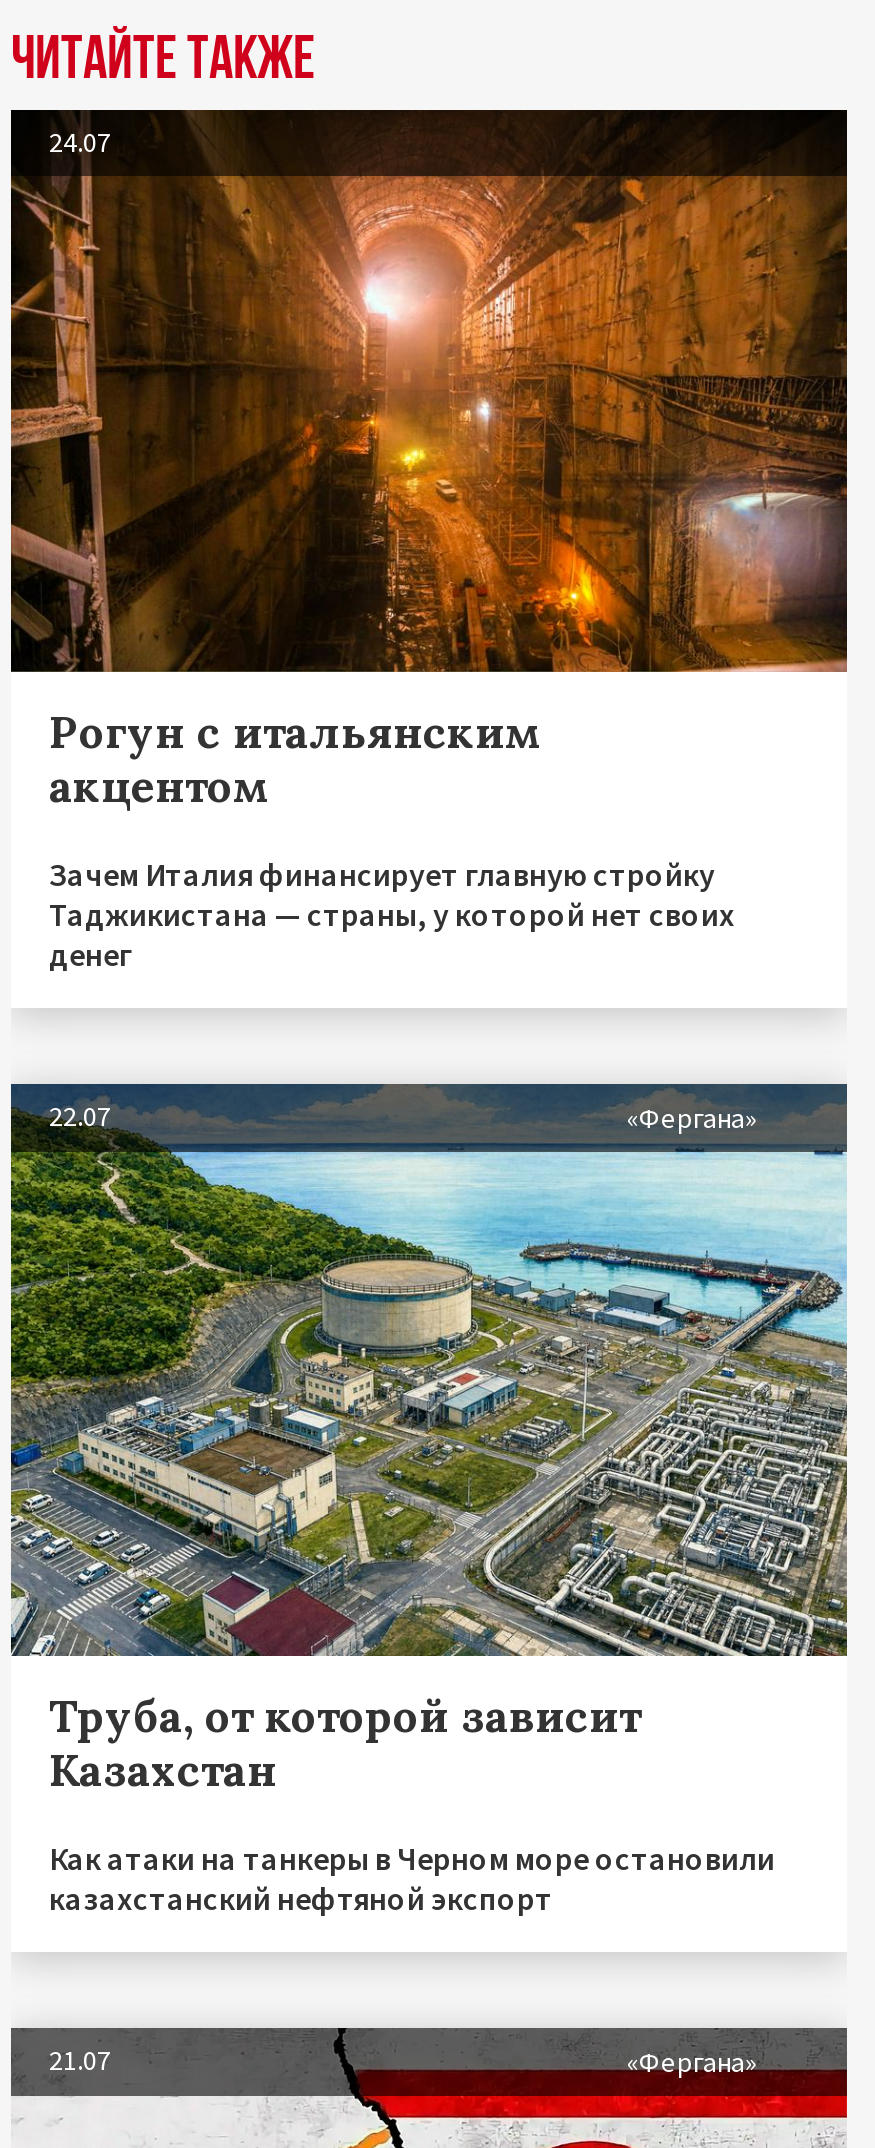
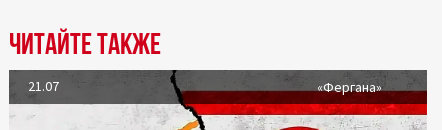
- [image]
- 24.07

- Рогун с итальянским
- акцентом
- Зачем Италия финансирует главную стройку
- Таджикистана — страны, у которой нет своих
- денег

- [image]
- 22.07
- «Фергана»

- Труба, от которой зависит
- Казахстан
- Как атаки на танкеры в Черном море остановили
- казахстанский нефтяной экспорт
